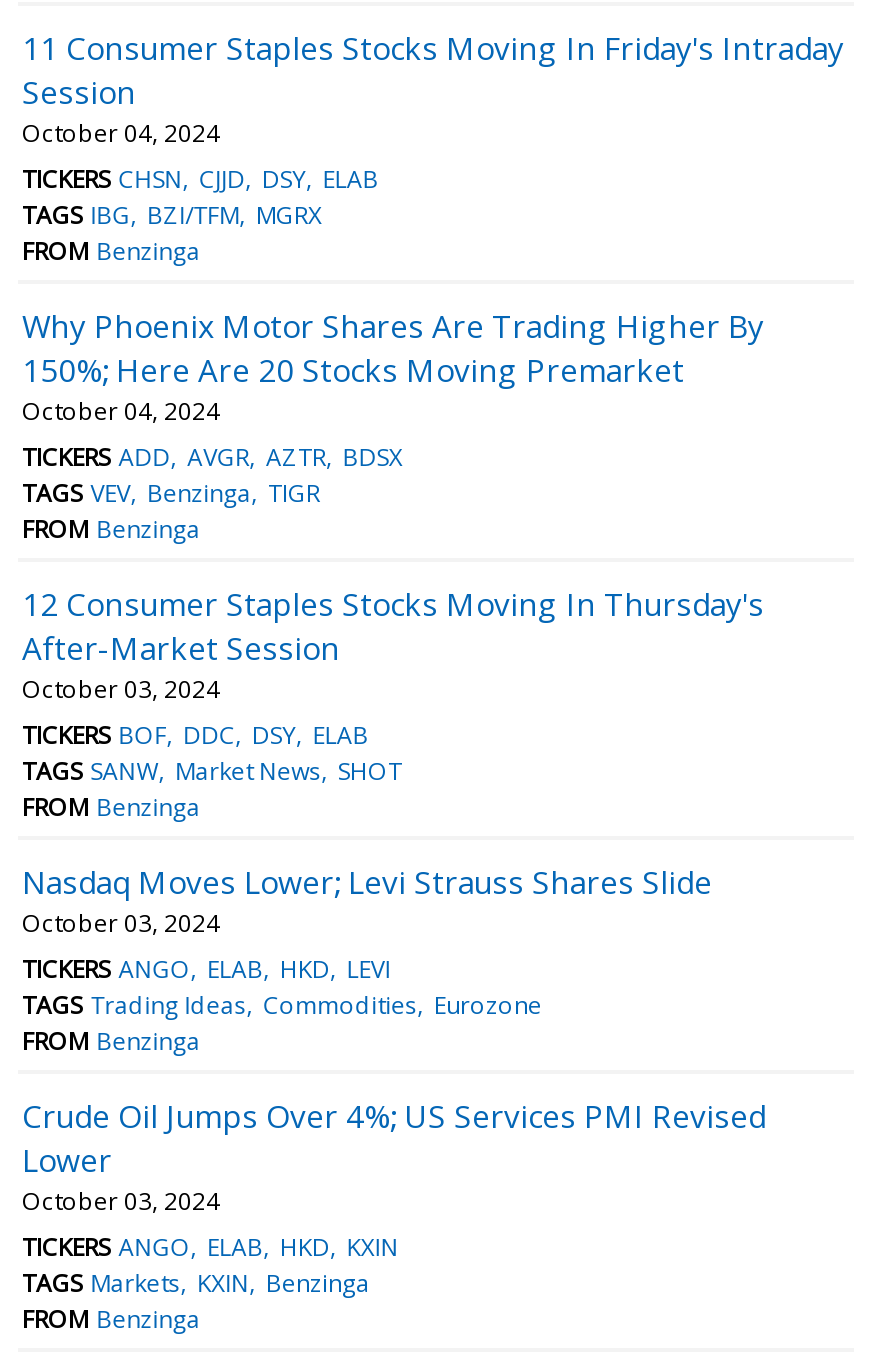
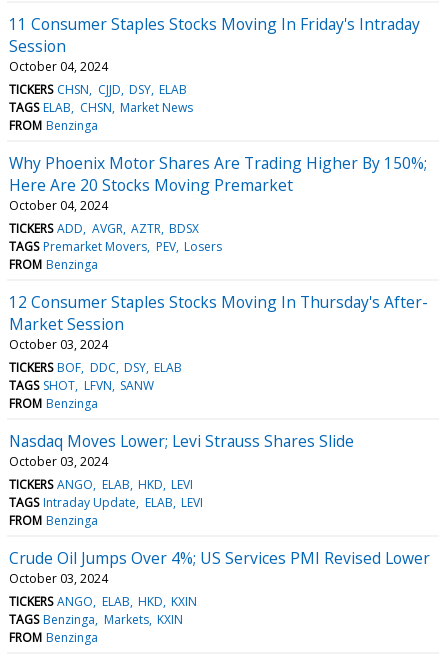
- TAGS IBG BZI/TFM MGRX
+ TAGS ELAB CHSN Market News

- TAGS VEV Benzinga TIGR
+ TAGS Premarket Movers PEV Losers

- TAGS SANW Market News SHOT
+ TAGS SHOT LFVN SANW

- TAGS Trading Ideas Commodities Eurozone
+ TAGS Intraday Update ELAB LEVI

- TAGS Markets KXIN Benzinga
+ TAGS Benzinga Markets KXIN
